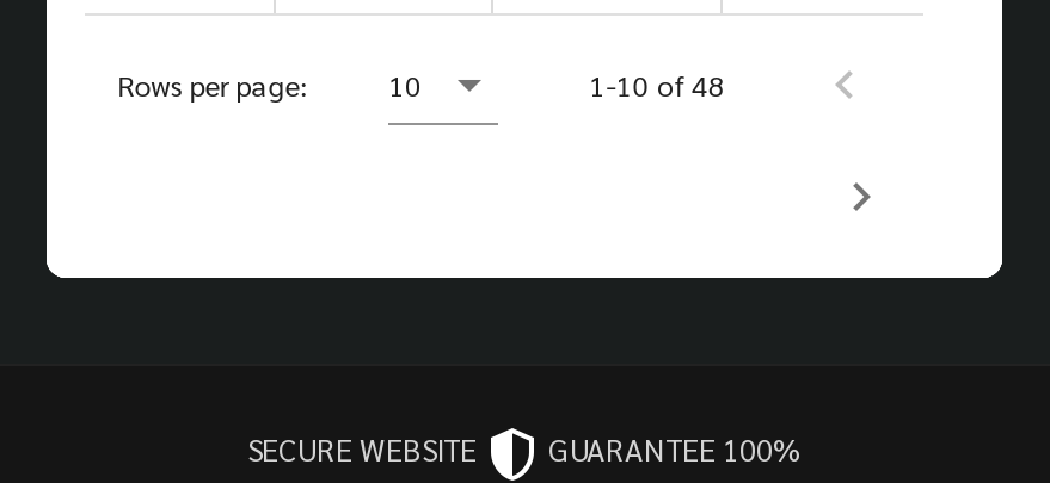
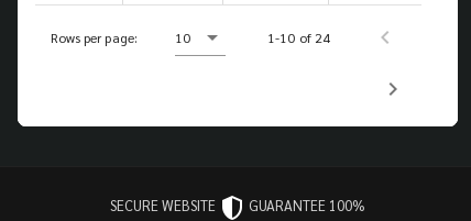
- 1-10 of 48
+ 1-10 of 24
